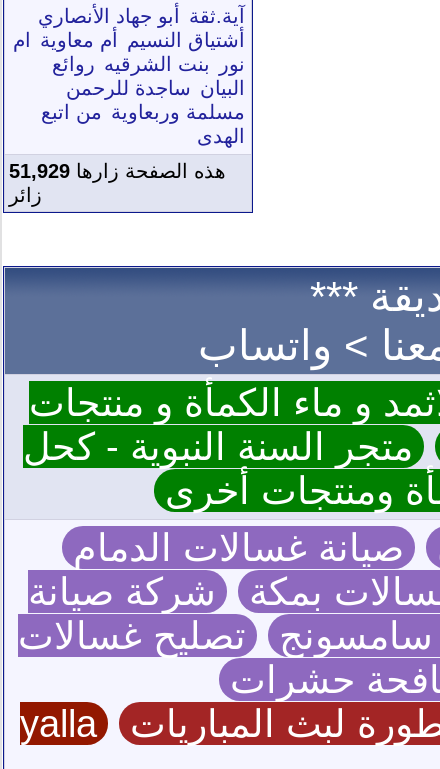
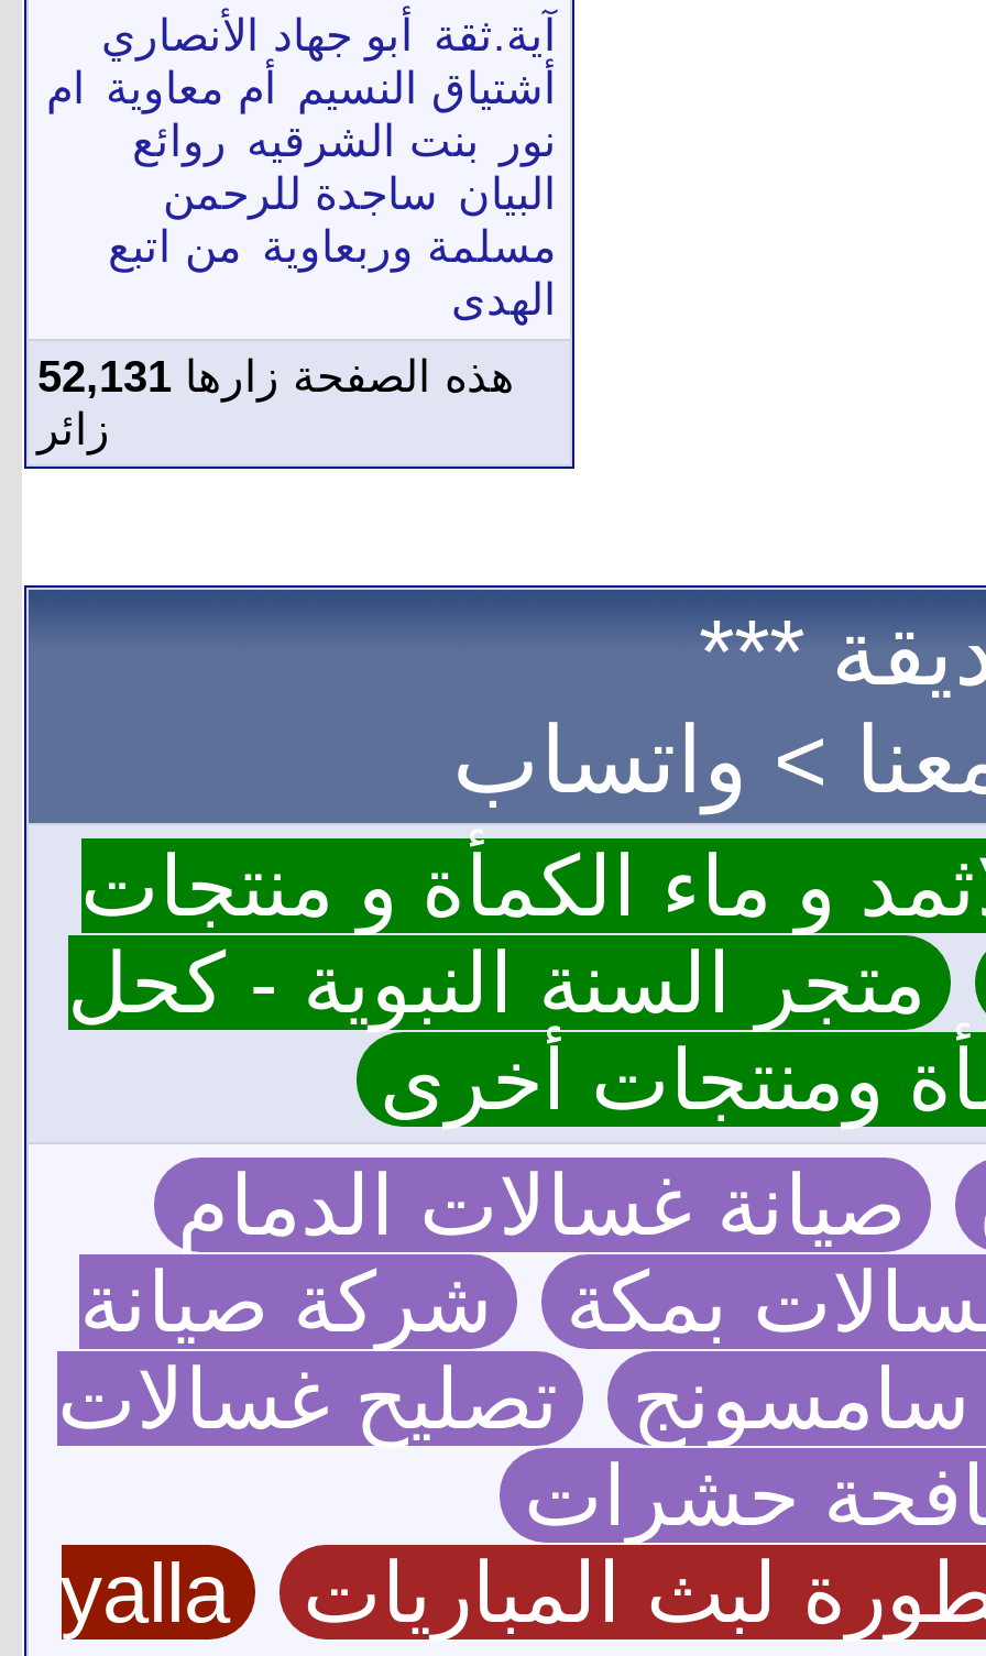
- هذه الصفحة زارها 51,929
+ هذه الصفحة زارها 52,131
